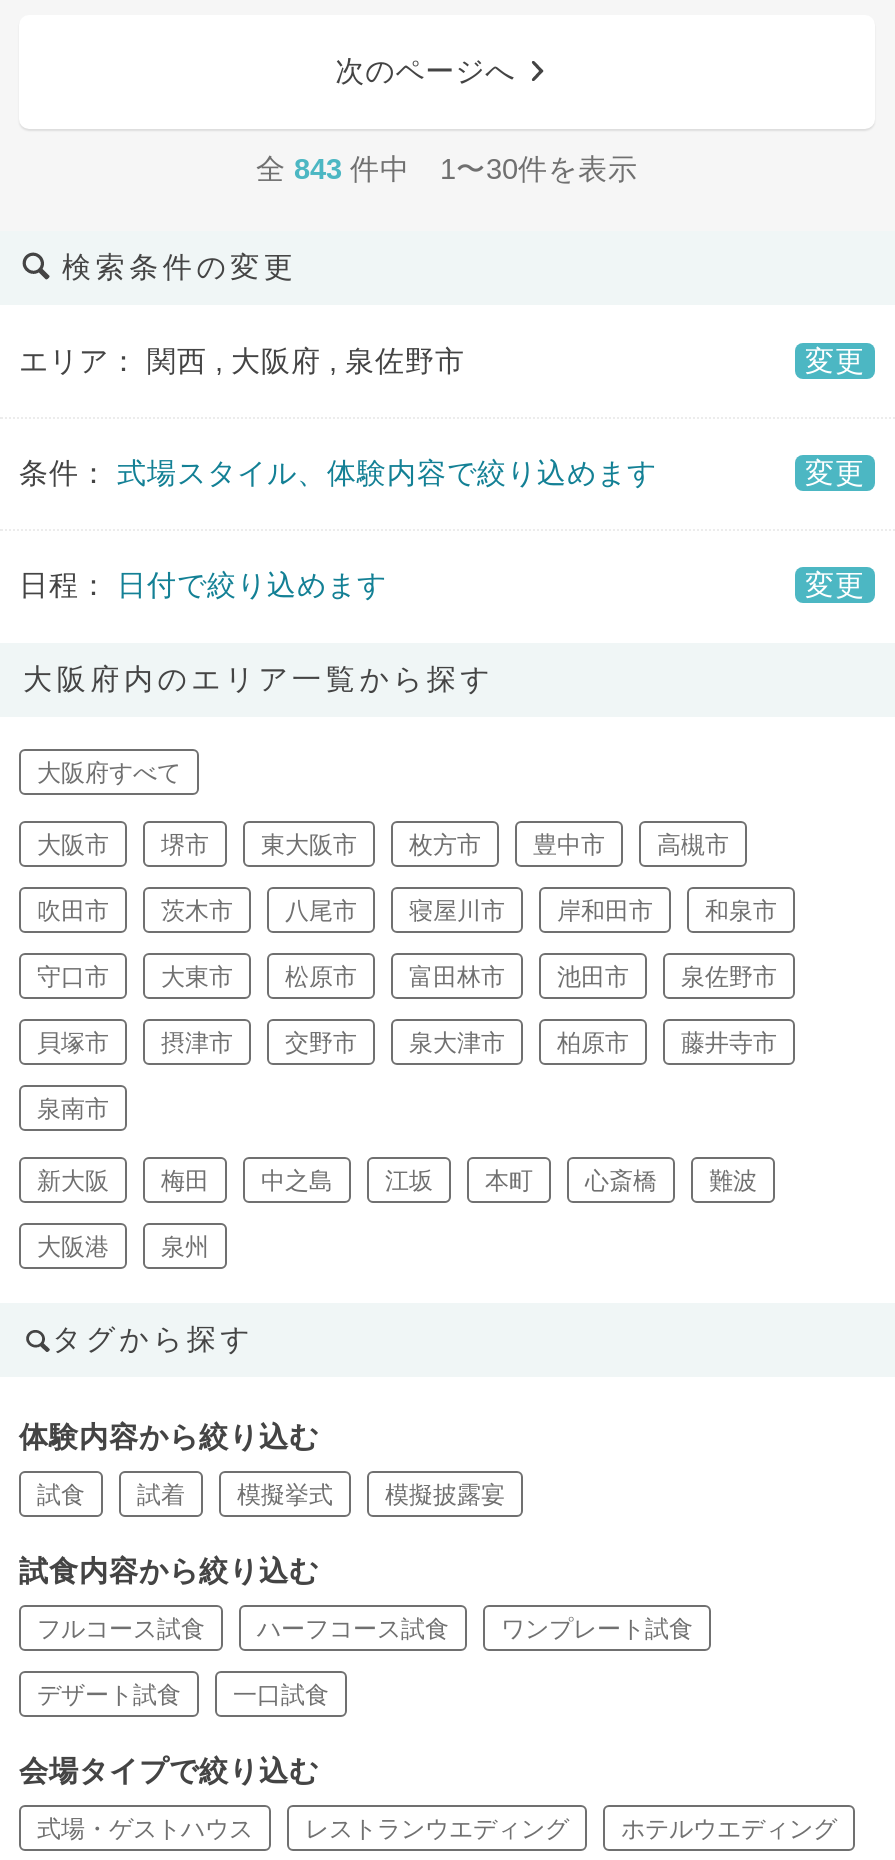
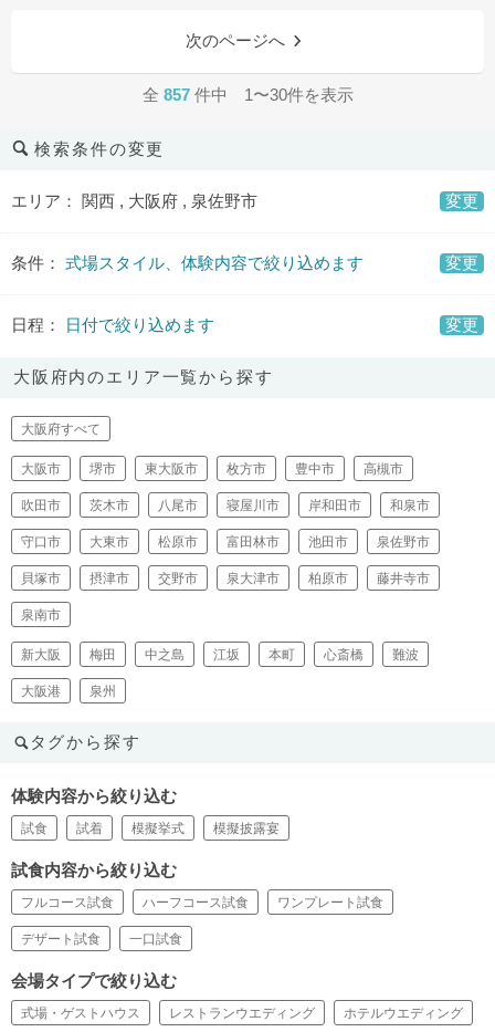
- 全 843 件中 1〜30件を表示
+ 全 857 件中 1〜30件を表示
